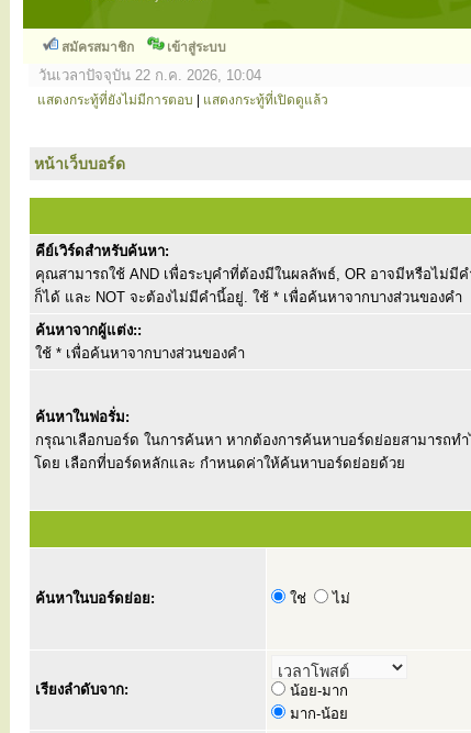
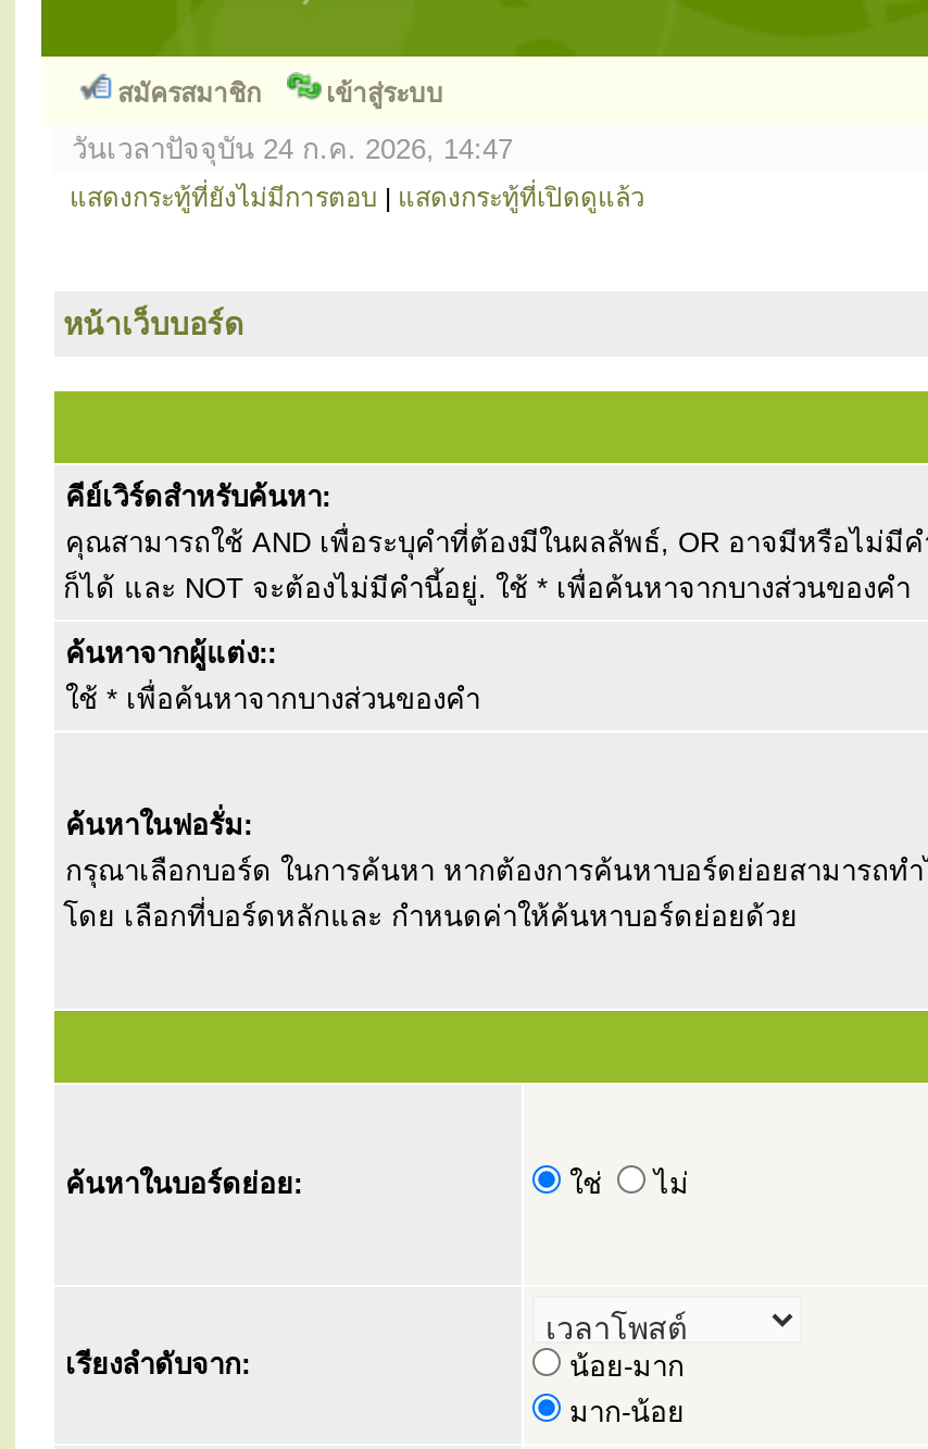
- วันเวลาปัจจุบัน 22 ก.ค. 2026, 10:04
+ วันเวลาปัจจุบัน 24 ก.ค. 2026, 14:47
